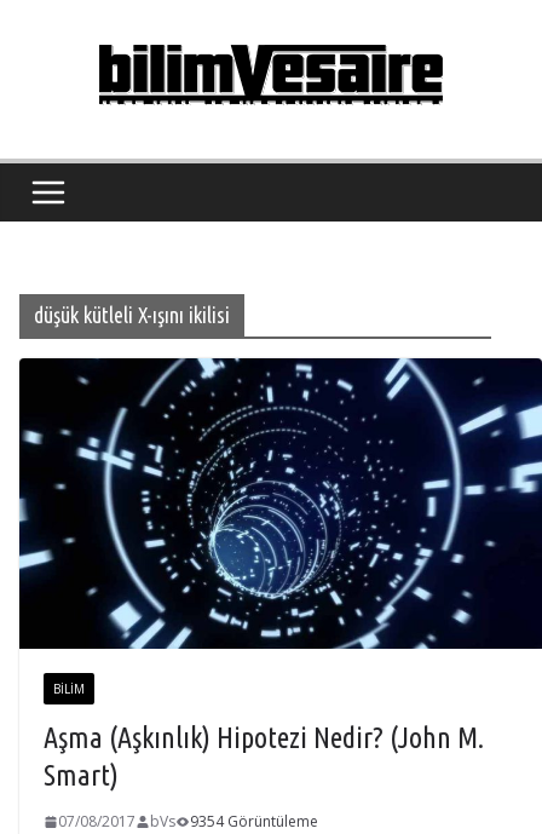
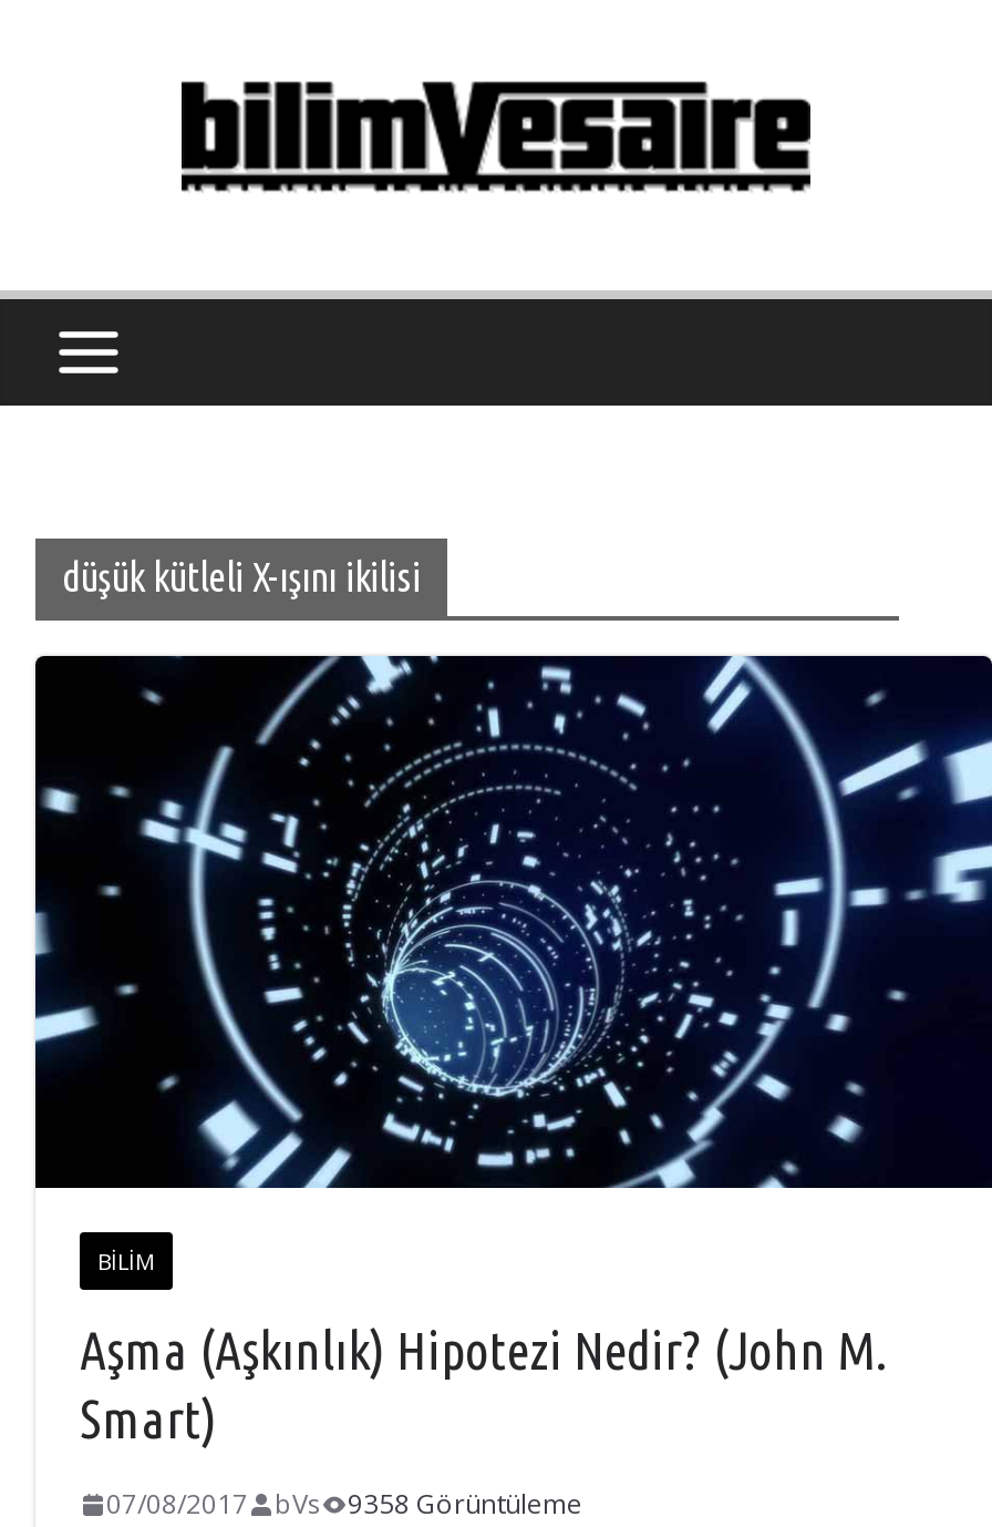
- 07/08/2017 bVs 9354 Görüntüleme
+ 07/08/2017 bVs 9358 Görüntüleme
